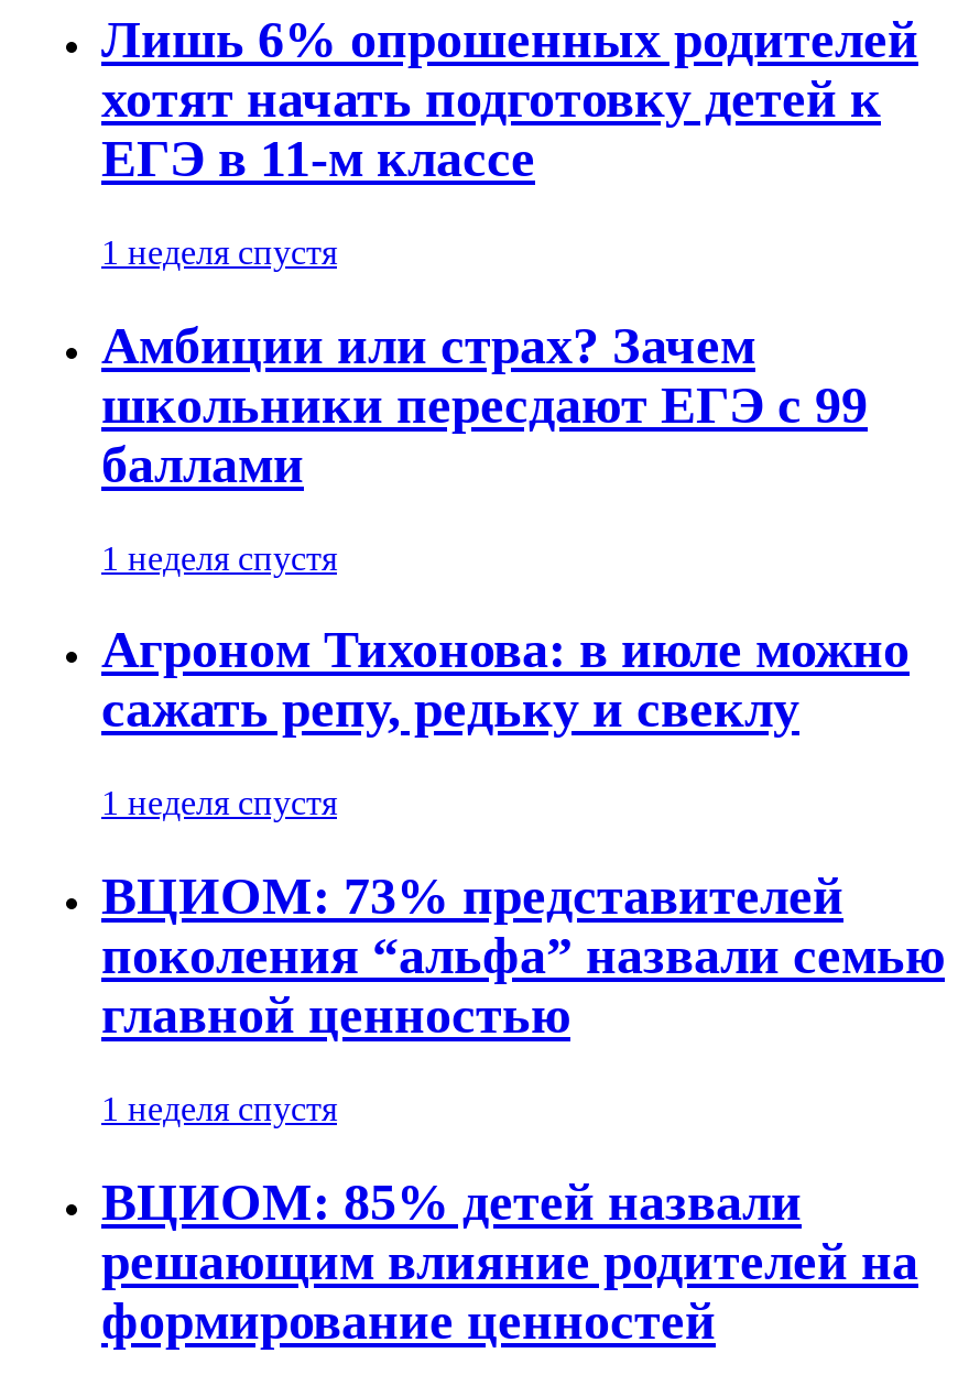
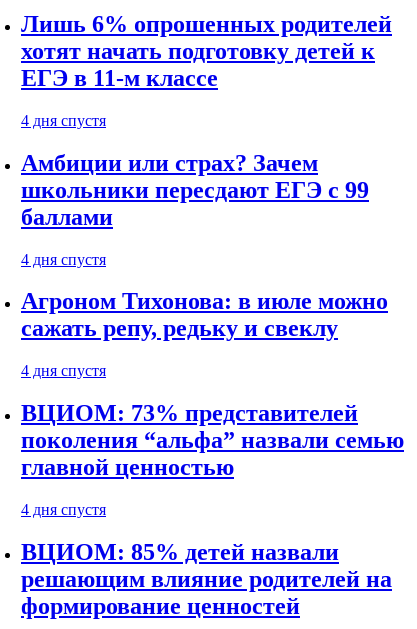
- 1 неделя спустя
+ 4 дня спустя

- 1 неделя спустя
+ 4 дня спустя

- 1 неделя спустя
+ 4 дня спустя

- 1 неделя спустя
+ 4 дня спустя
